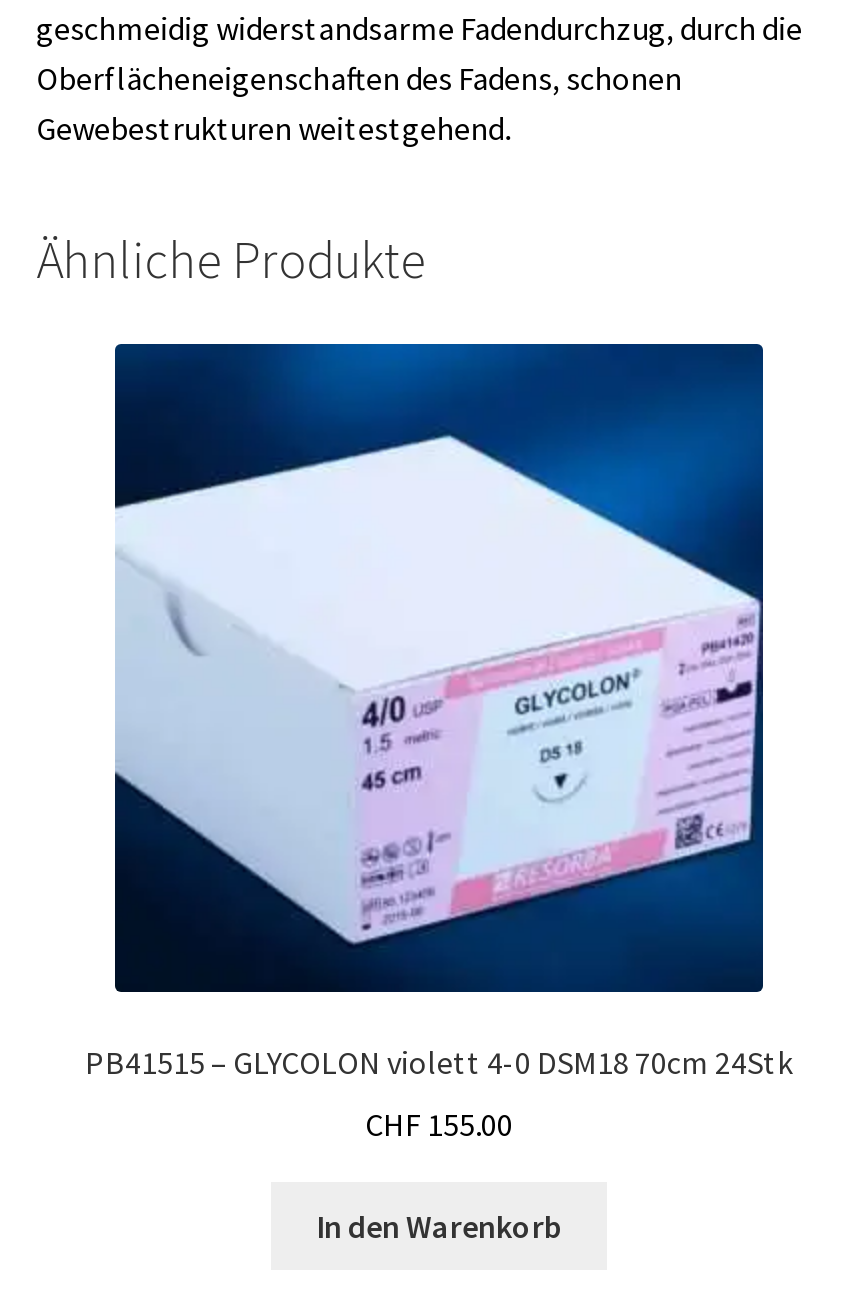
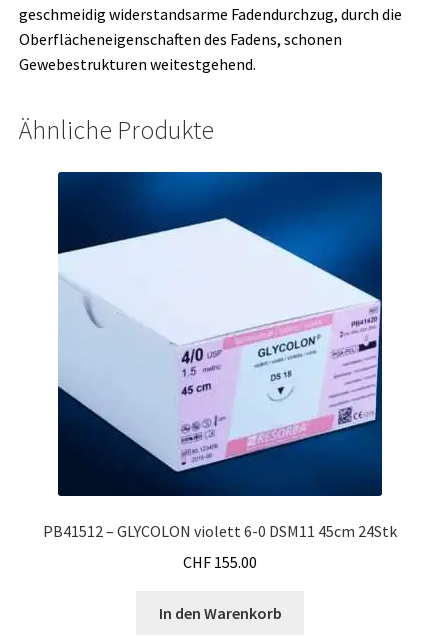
- PB41515 – GLYCOLON violett 4-0 DSM18 70cm 24Stk
+ PB41512 – GLYCOLON violett 6-0 DSM11 45cm 24Stk
